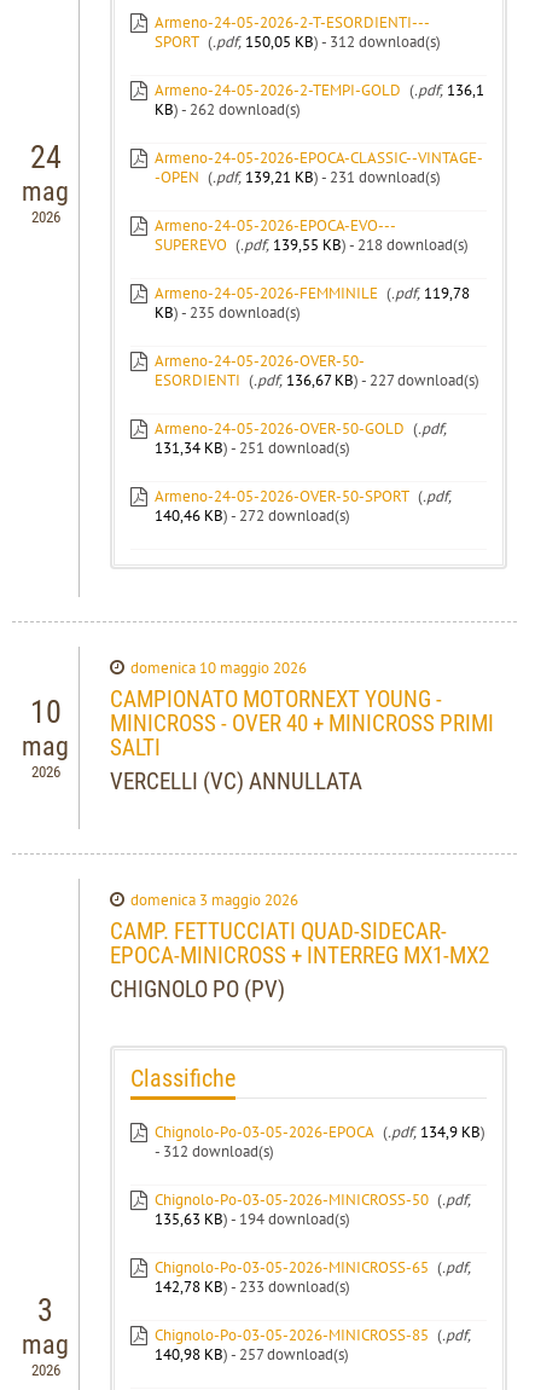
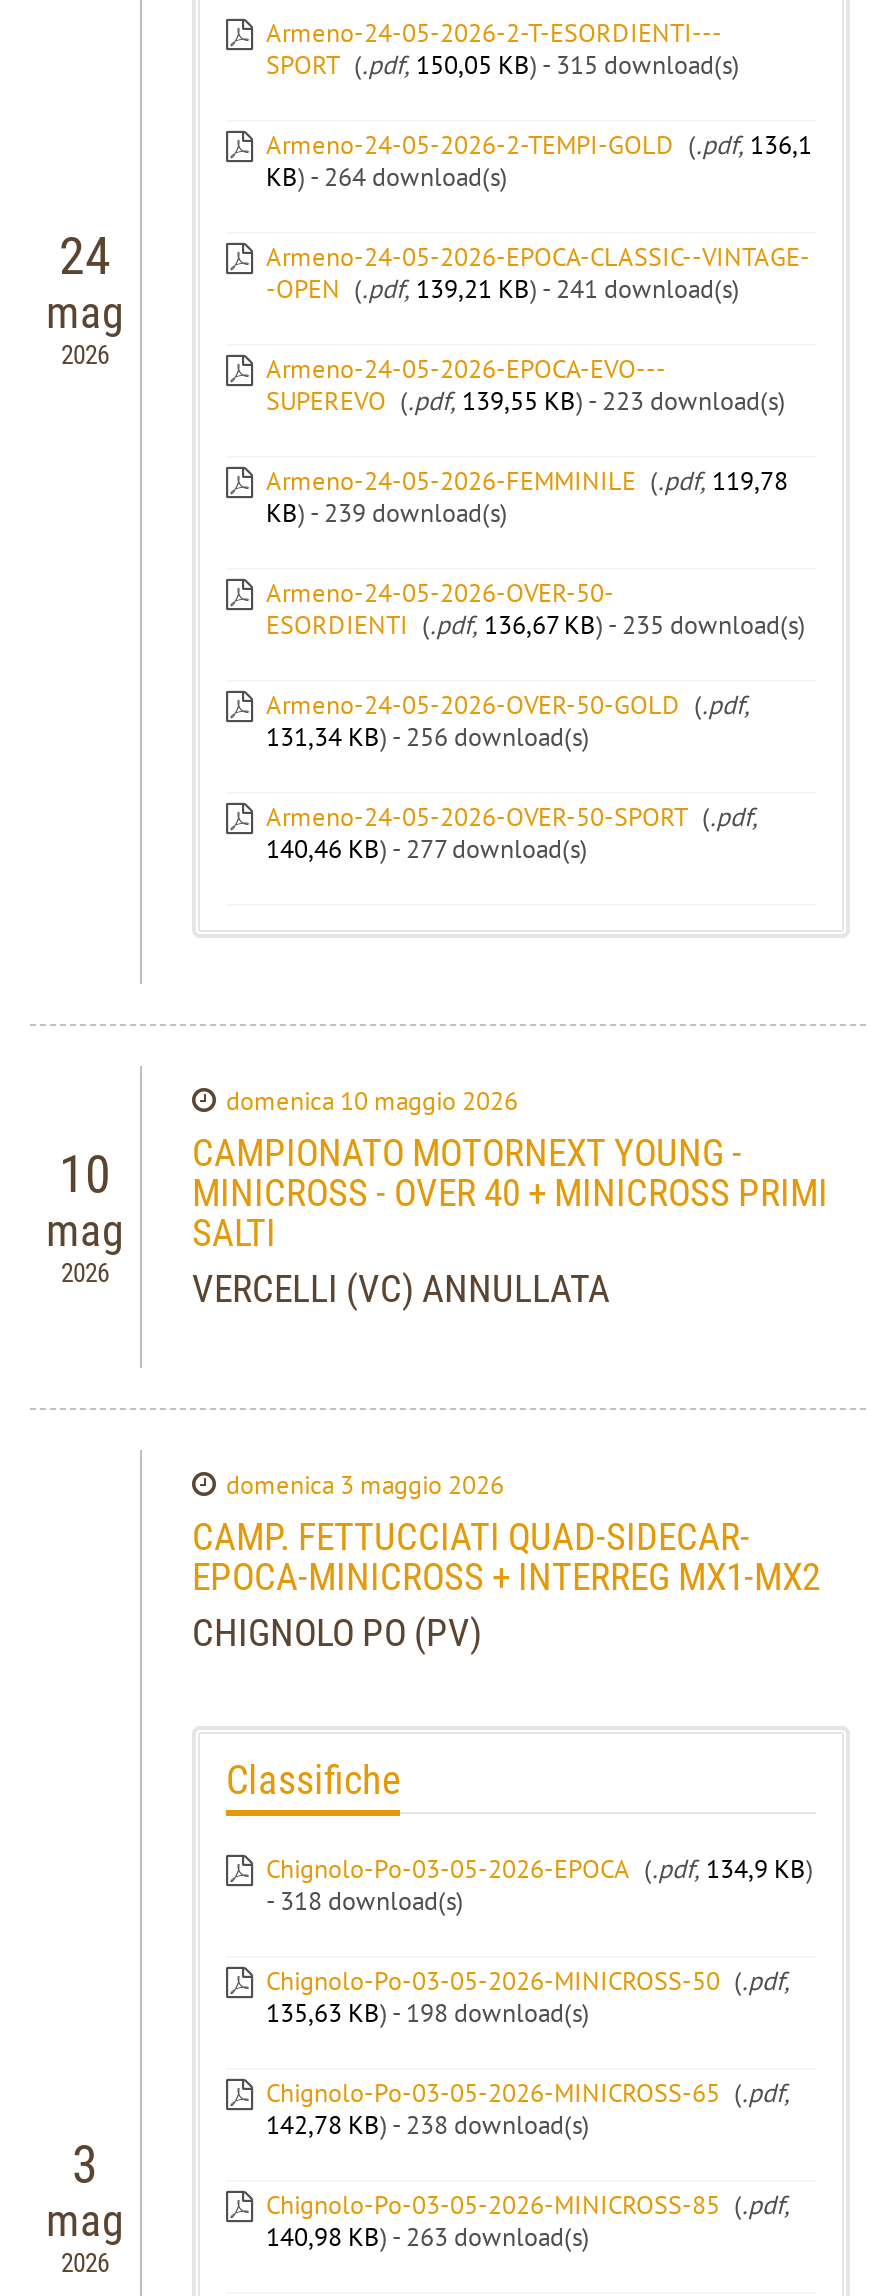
- SPORT (.pdf, 150,05 KB) - 312 download(s)
+ SPORT (.pdf, 150,05 KB) - 315 download(s)

- KB) - 262 download(s)
+ KB) - 264 download(s)

- -OPEN (.pdf, 139,21 KB) - 231 download(s)
+ -OPEN (.pdf, 139,21 KB) - 241 download(s)

- SUPEREVO (.pdf, 139,55 KB) - 218 download(s)
+ SUPEREVO (.pdf, 139,55 KB) - 223 download(s)

- KB) - 235 download(s)
+ KB) - 239 download(s)

- ESORDIENTI (.pdf, 136,67 KB) - 227 download(s)
+ ESORDIENTI (.pdf, 136,67 KB) - 235 download(s)

- 131,34 KB) - 251 download(s)
+ 131,34 KB) - 256 download(s)

- 140,46 KB) - 272 download(s)
+ 140,46 KB) - 277 download(s)

- - 312 download(s)
+ - 318 download(s)

- 135,63 KB) - 194 download(s)
+ 135,63 KB) - 198 download(s)

- 142,78 KB) - 233 download(s)
+ 142,78 KB) - 238 download(s)

- 140,98 KB) - 257 download(s)
+ 140,98 KB) - 263 download(s)
